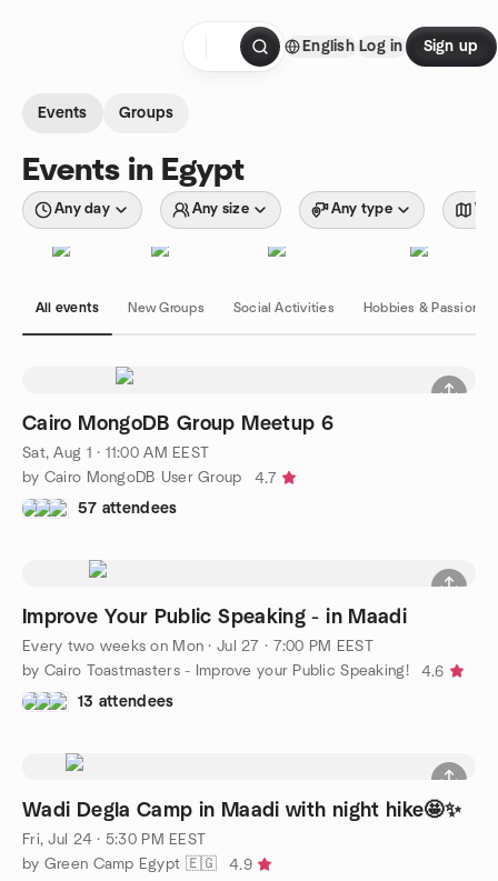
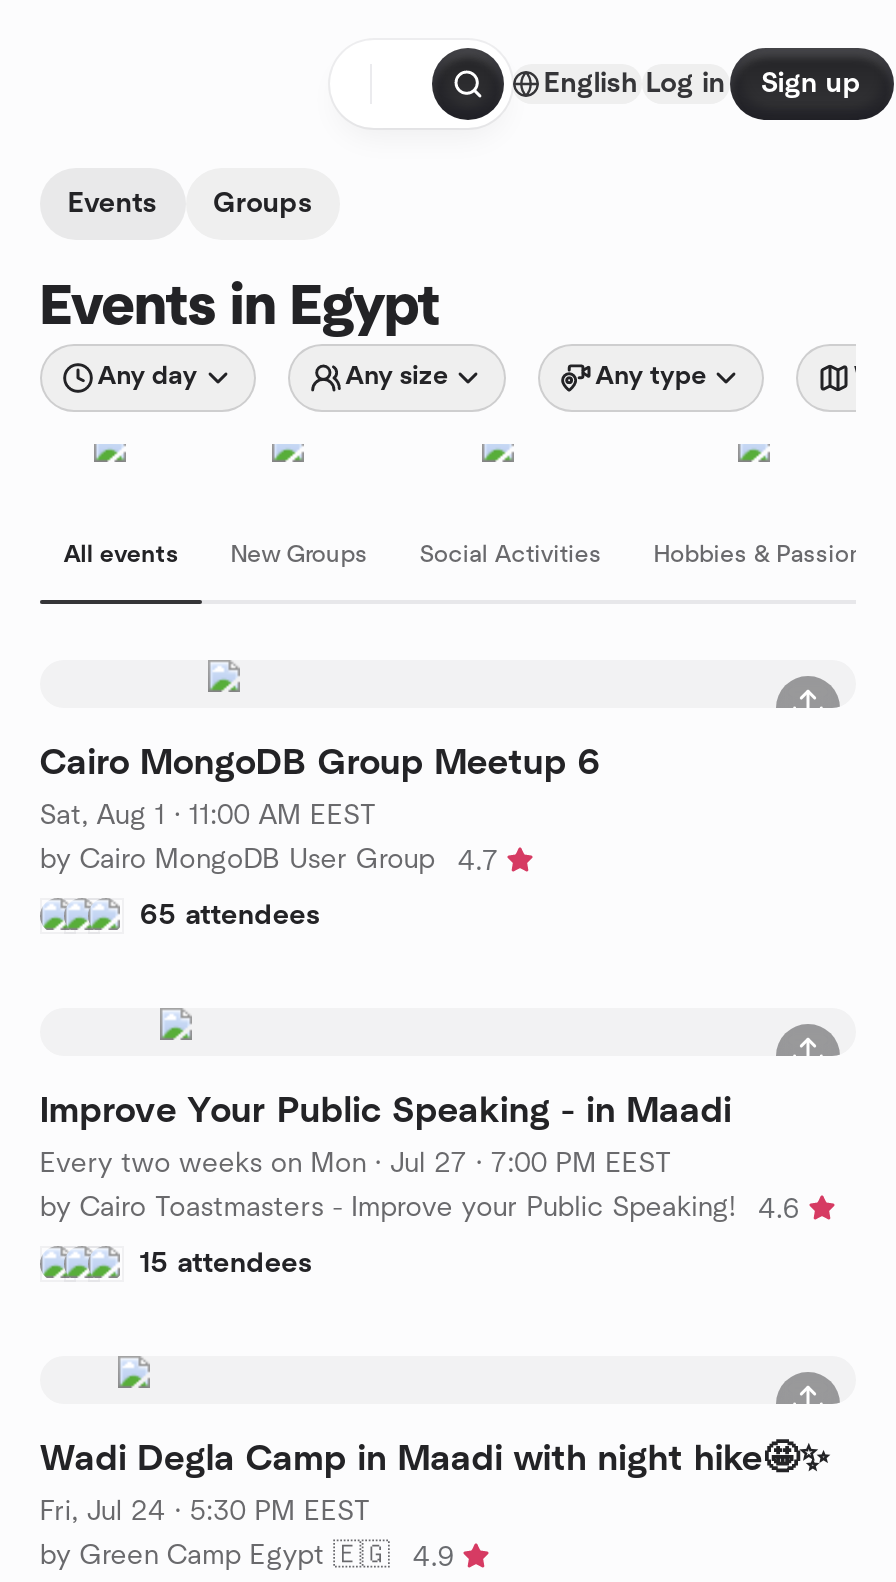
- 57 attendees
+ 65 attendees

- 13 attendees
+ 15 attendees
